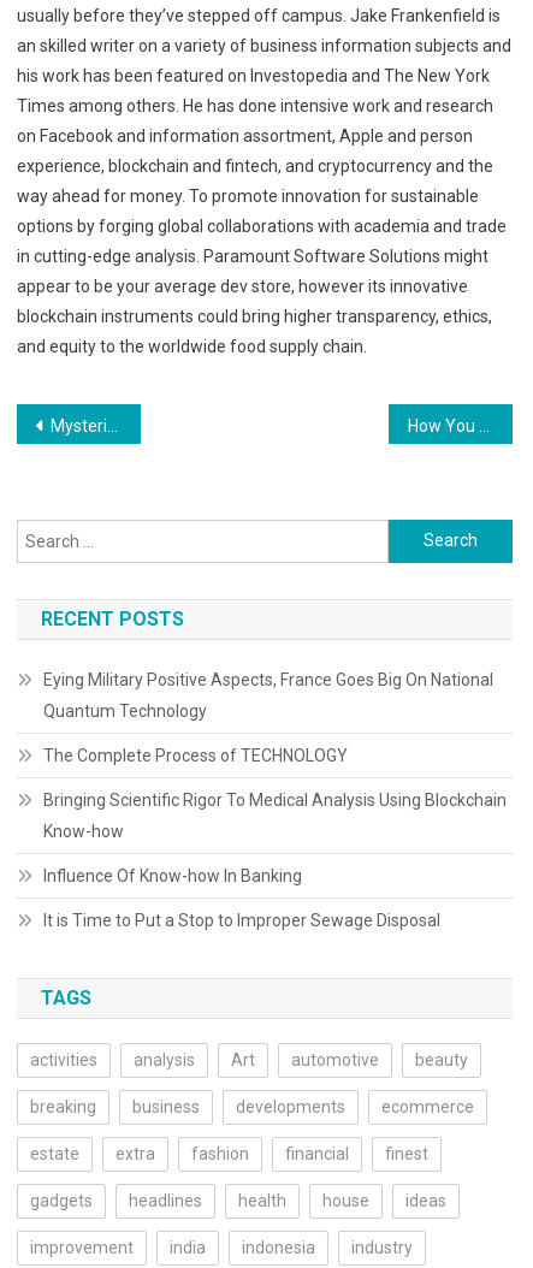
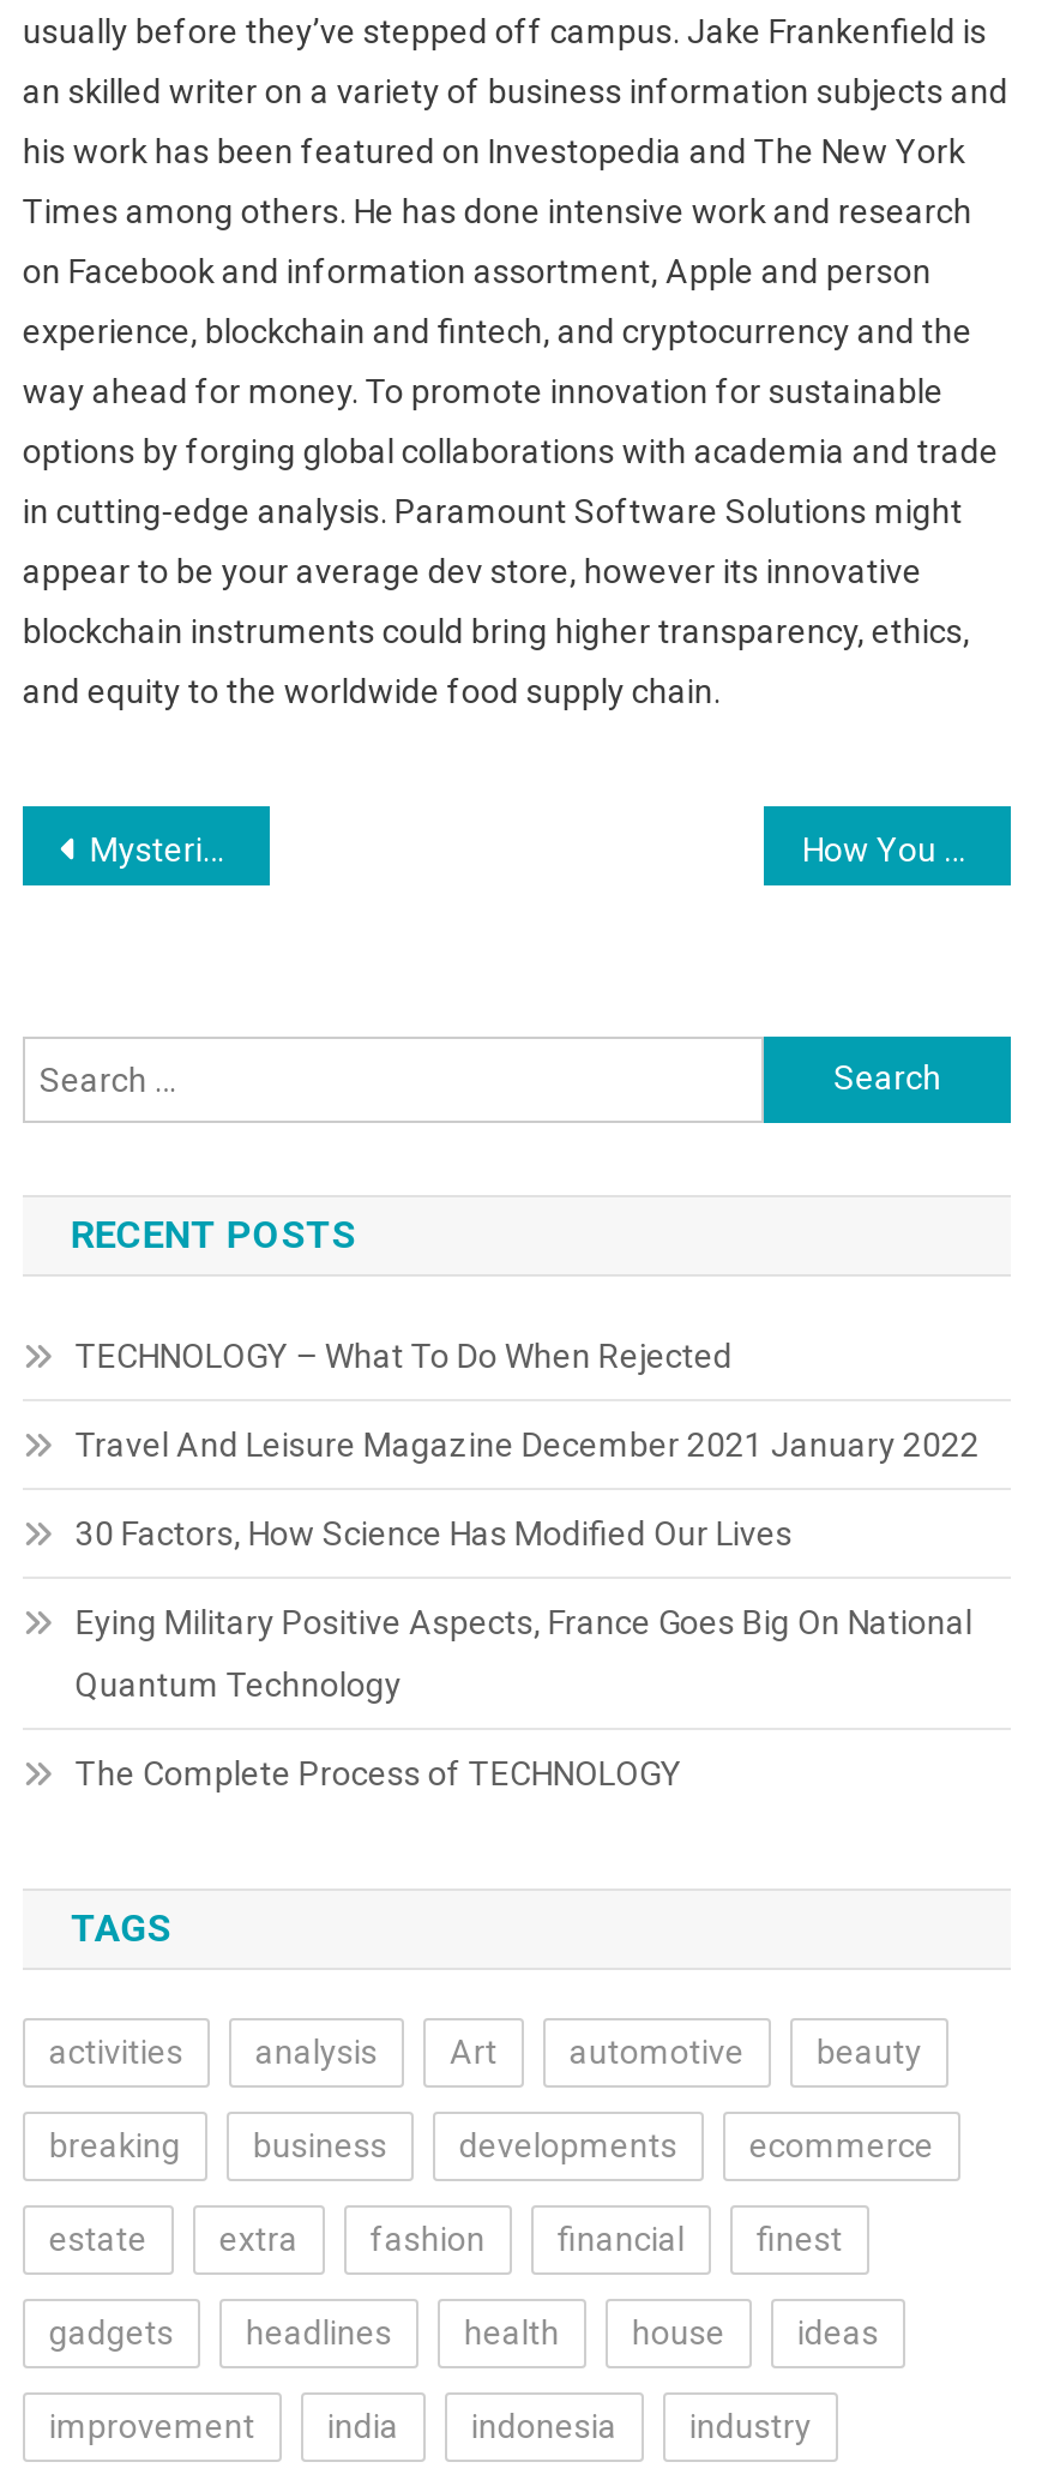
+ TECHNOLOGY – What To Do When Rejected
+ Travel And Leisure Magazine December 2021 January 2022
+ 30 Factors, How Science Has Modified Our Lives

moved down: Eying Military Positive Aspects, France Goes Big On National | Quantum Technology | The Complete Process of TECHNOLOGY

- Bringing Scientific Rigor To Medical Analysis Using Blockchain
- Know-how
- Influence Of Know-how In Banking
- It is Time to Put a Stop to Improper Sewage Disposal
